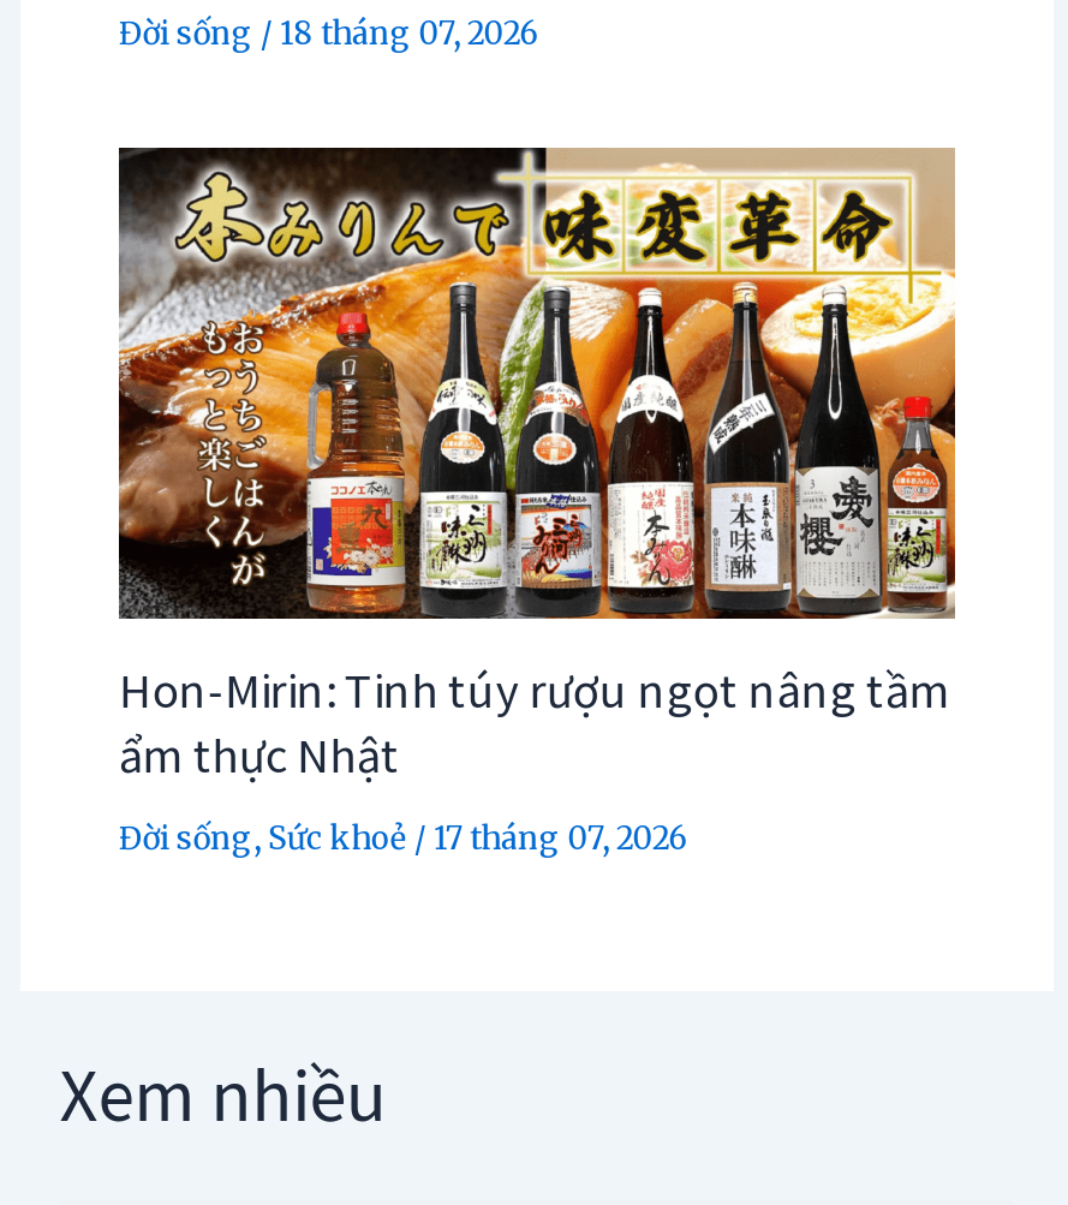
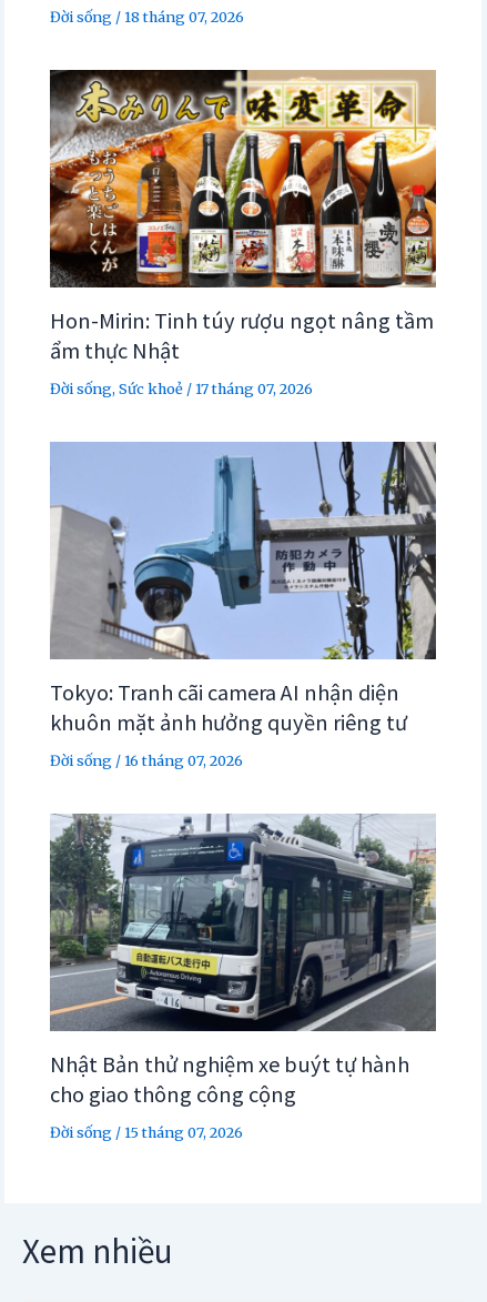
+ [image]
+ Nhật Bản thử nghiệm xe buýt tự hành
+ cho giao thông công cộng
+ Đời sống / 15 tháng 07, 2026

+ [image]
+ Tokyo: Tranh cãi camera AI nhận diện
+ khuôn mặt ảnh hưởng quyền riêng tư
+ Đời sống / 16 tháng 07, 2026
